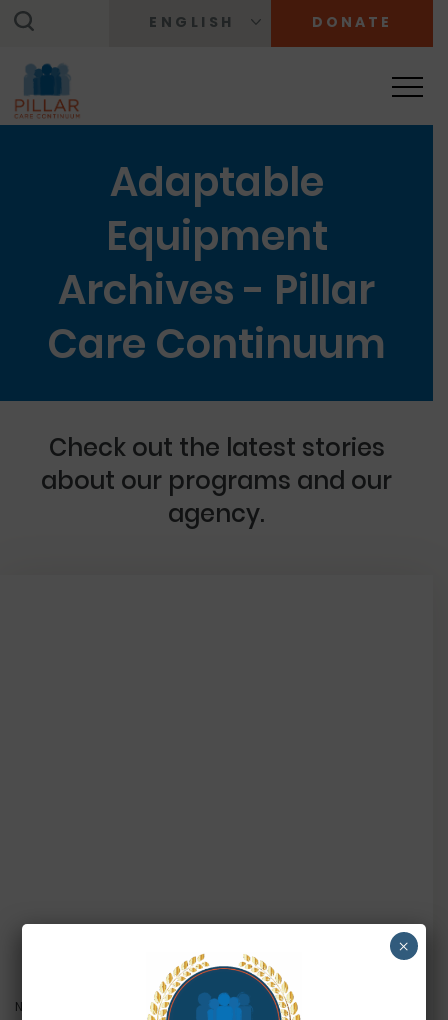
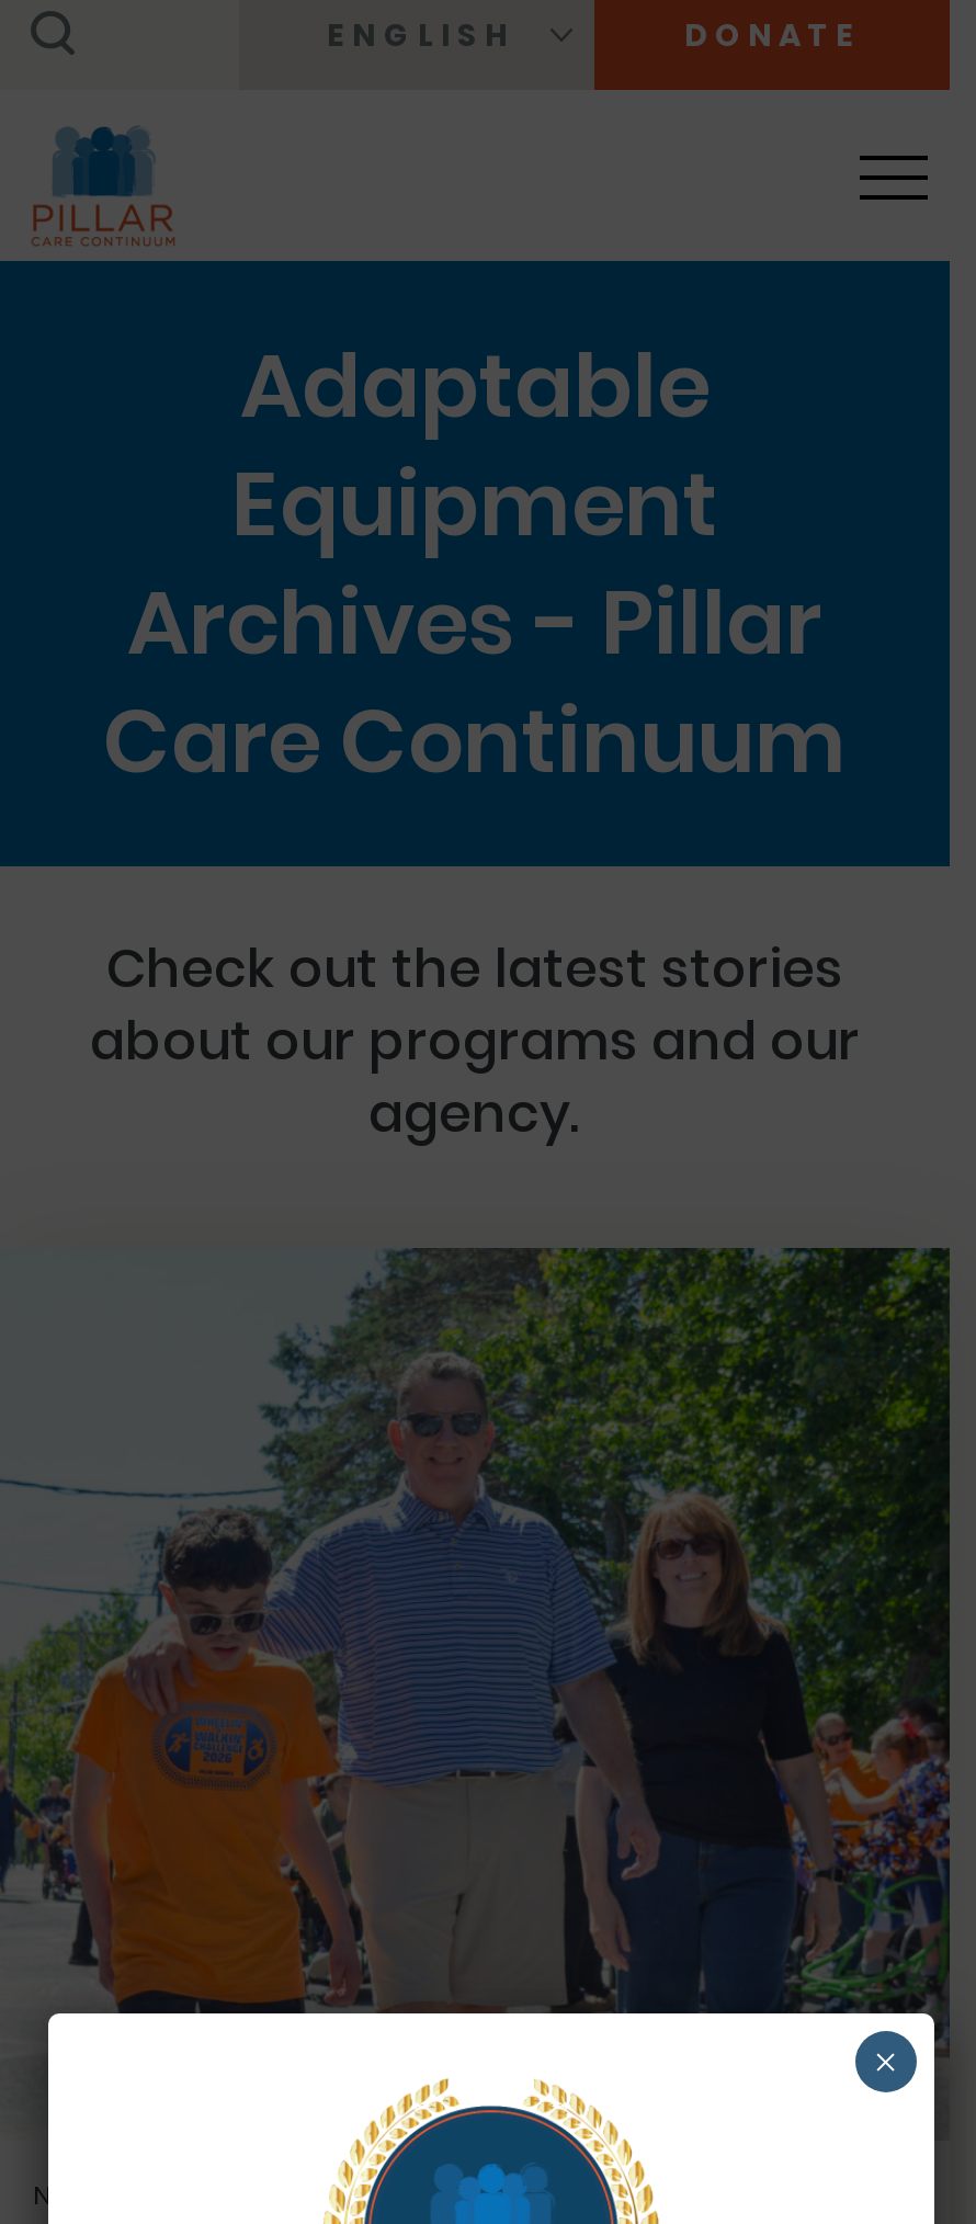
+ [image]
